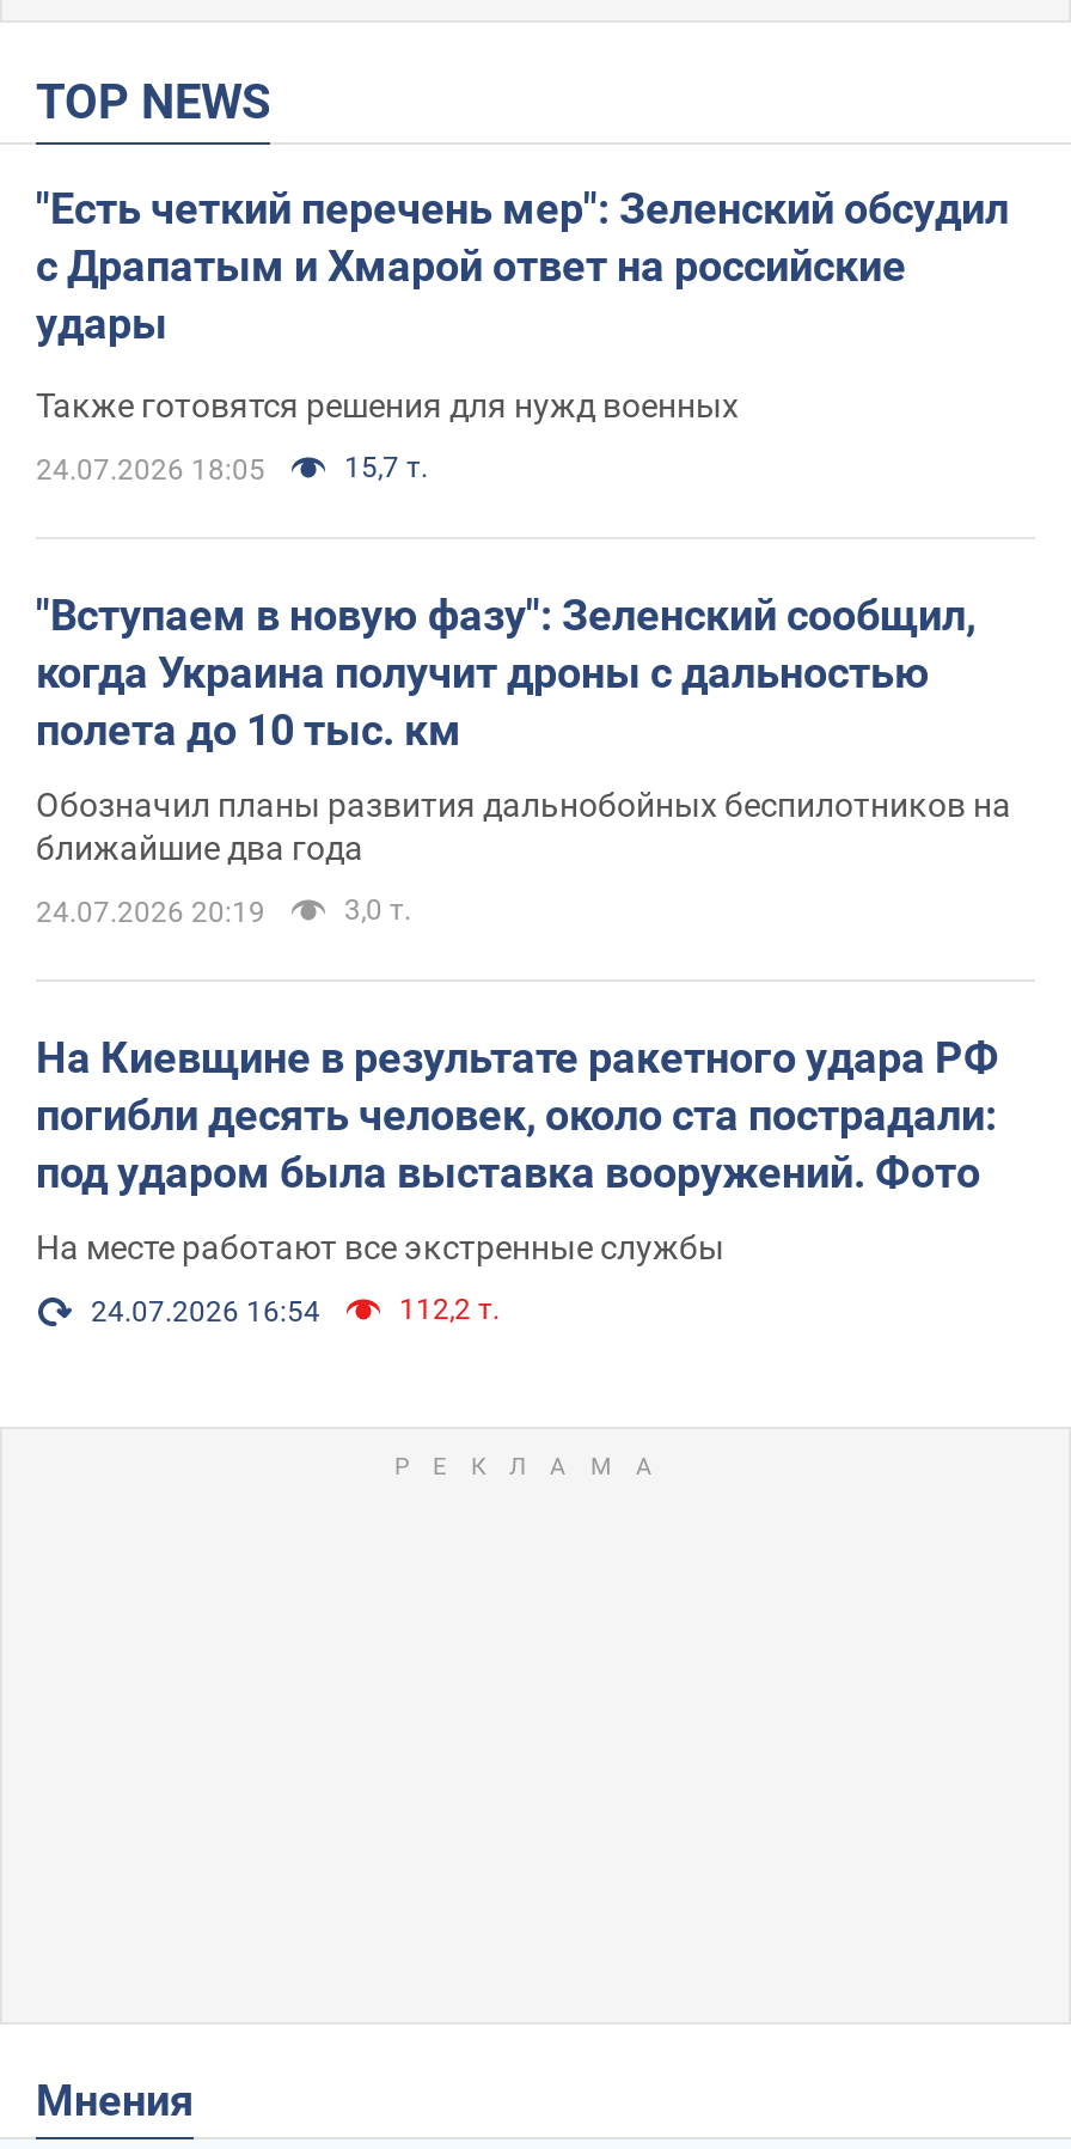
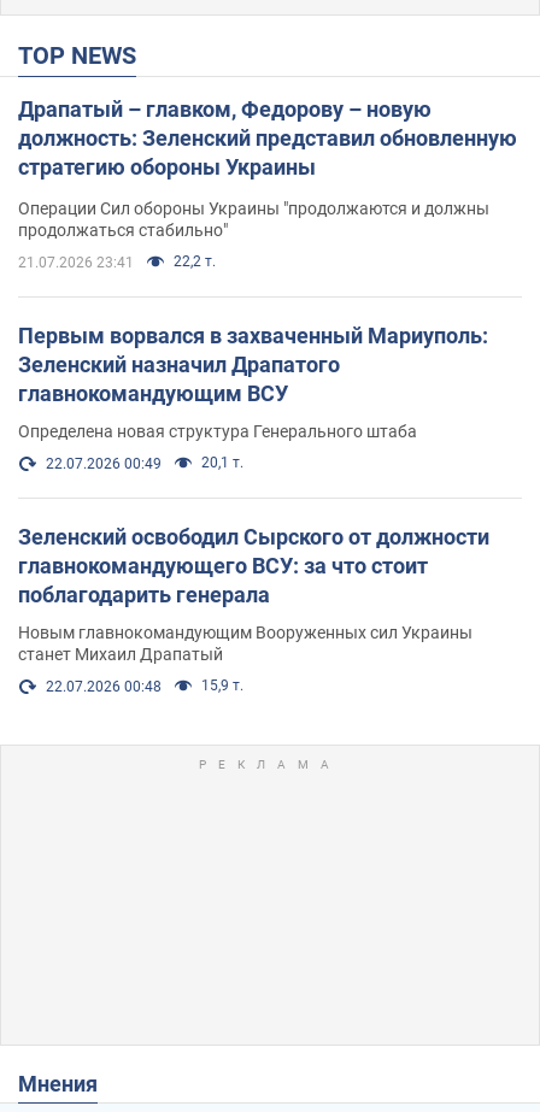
- "Есть четкий перечень мер": Зеленский обсудил
- с Драпатым и Хмарой ответ на российские
- удары
+ Драпатый – главком, Федорову – новую
+ должность: Зеленский представил обновленную
+ стратегию обороны Украины

- Также готовятся решения для нужд военных
+ Операции Сил обороны Украины "продолжаются и должны
+ продолжаться стабильно"

- 24.07.2026 18:05
- 15,7 т.
+ 21.07.2026 23:41
+ 22,2 т.

- "Вступаем в новую фазу": Зеленский сообщил,
- когда Украина получит дроны с дальностью
- полета до 10 тыс. км
+ Первым ворвался в захваченный Мариуполь:
+ Зеленский назначил Драпатого
+ главнокомандующим ВСУ

- Обозначил планы развития дальнобойных беспилотников на
- ближайшие два года
+ Определена новая структура Генерального штаба

- 24.07.2026 20:19
- 3,0 т.
+ 22.07.2026 00:49
+ 20,1 т.

- На Киевщине в результате ракетного удара РФ
- погибли десять человек, около ста пострадали:
- под ударом была выставка вооружений. Фото
+ Зеленский освободил Сырского от должности
+ главнокомандующего ВСУ: за что стоит
+ поблагодарить генерала

- На месте работают все экстренные службы
+ Новым главнокомандующим Вооруженных сил Украины
+ станет Михаил Драпатый

- 24.07.2026 16:54
- 112,2 т.
+ 22.07.2026 00:48
+ 15,9 т.
